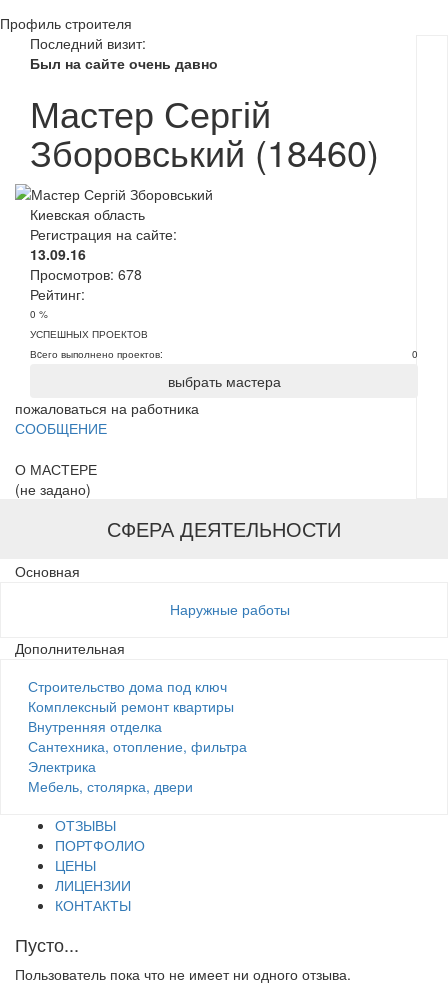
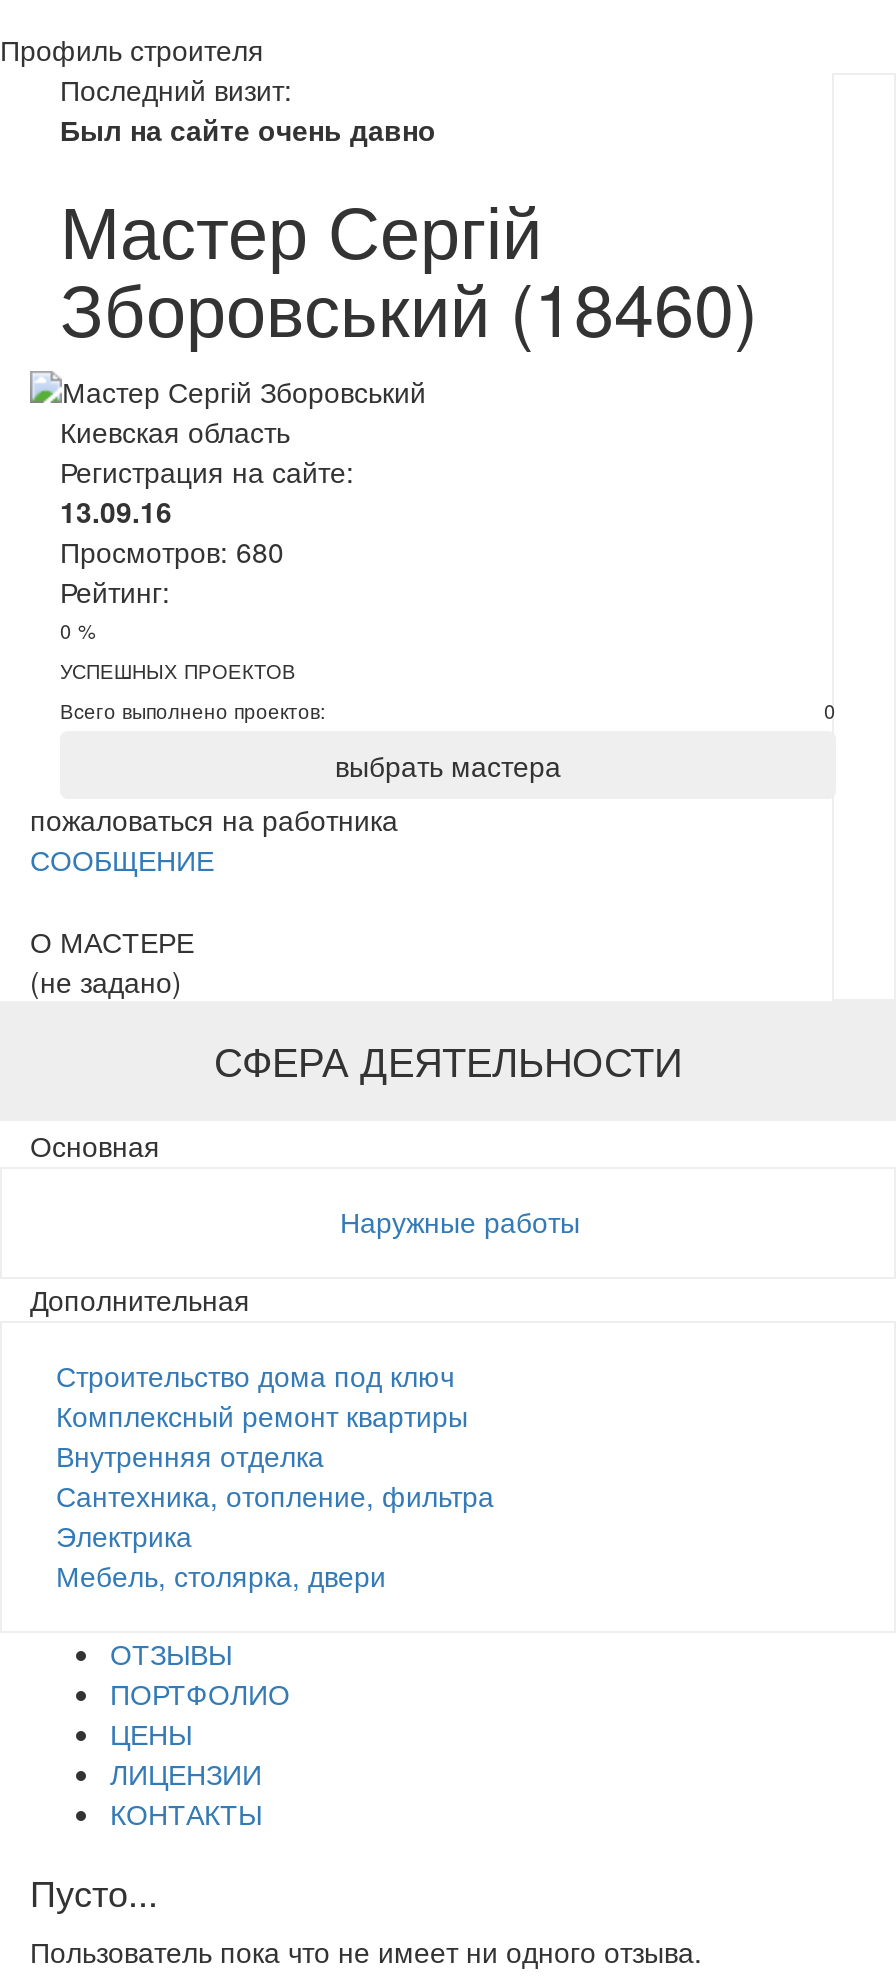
- Просмотров: 678
+ Просмотров: 680
